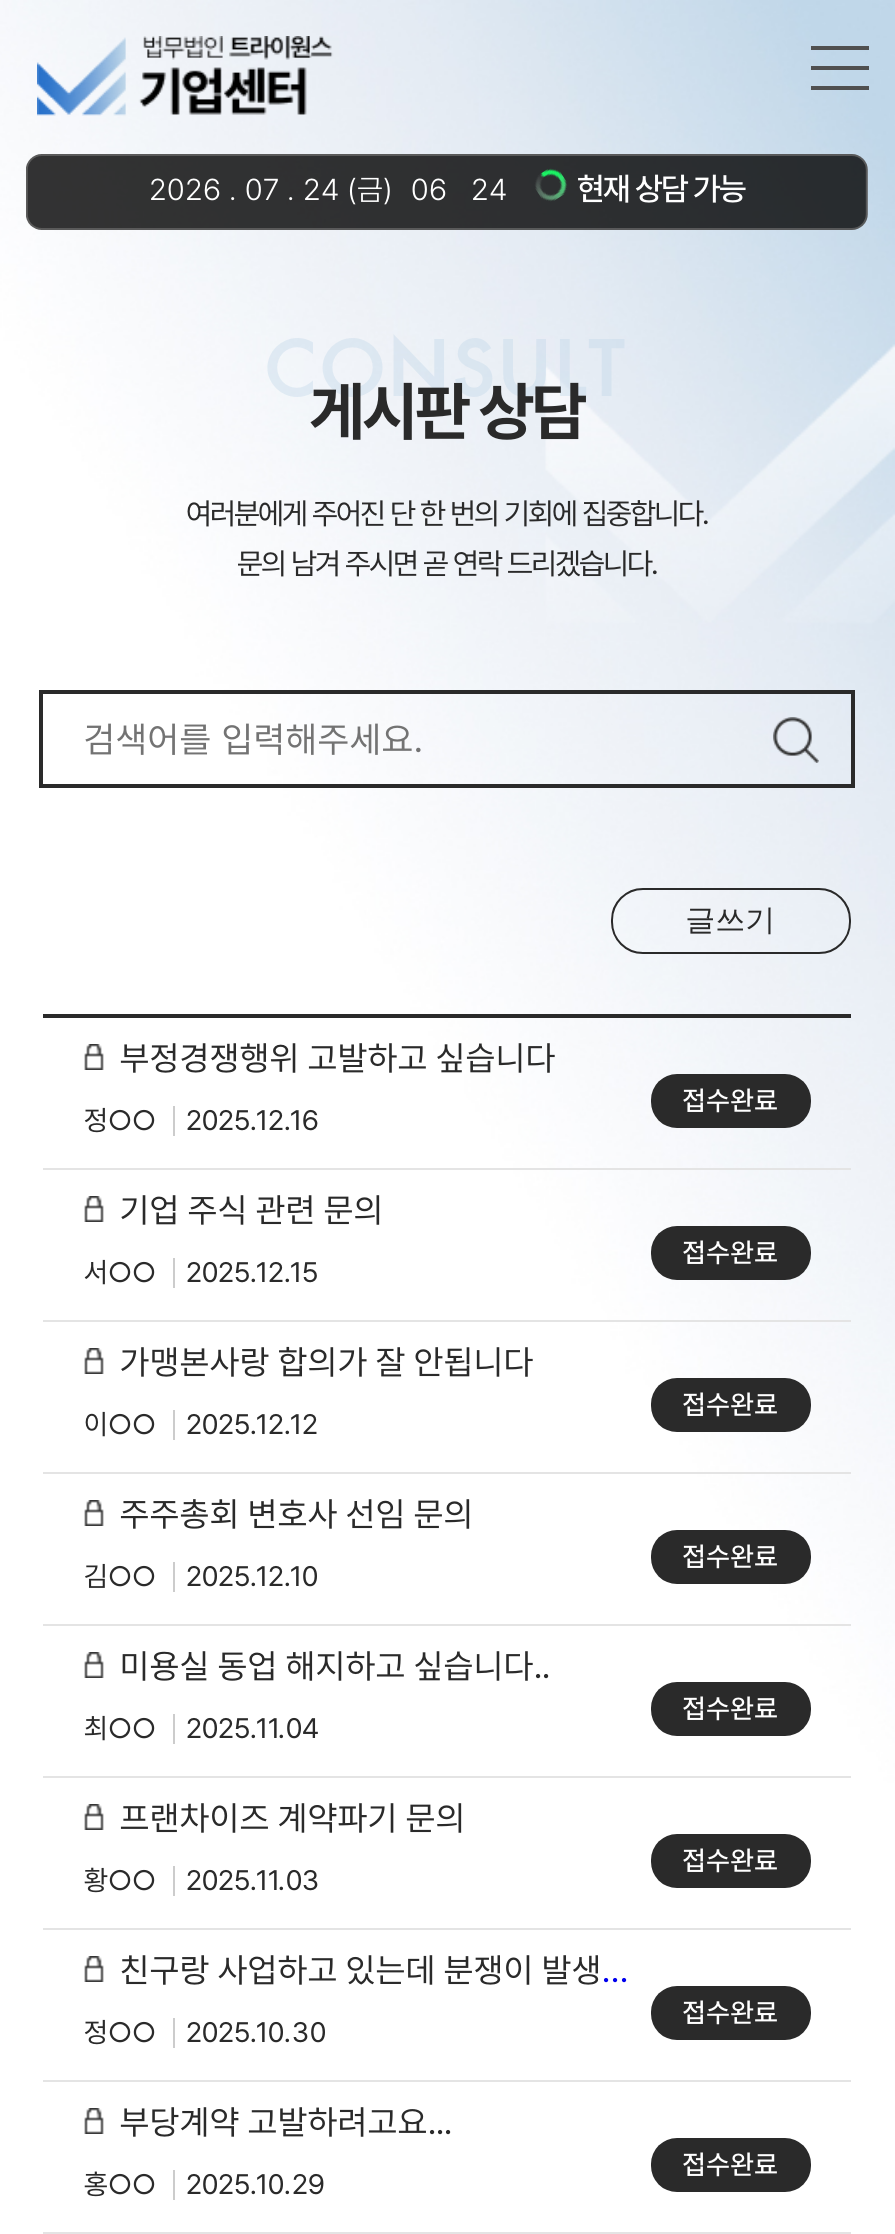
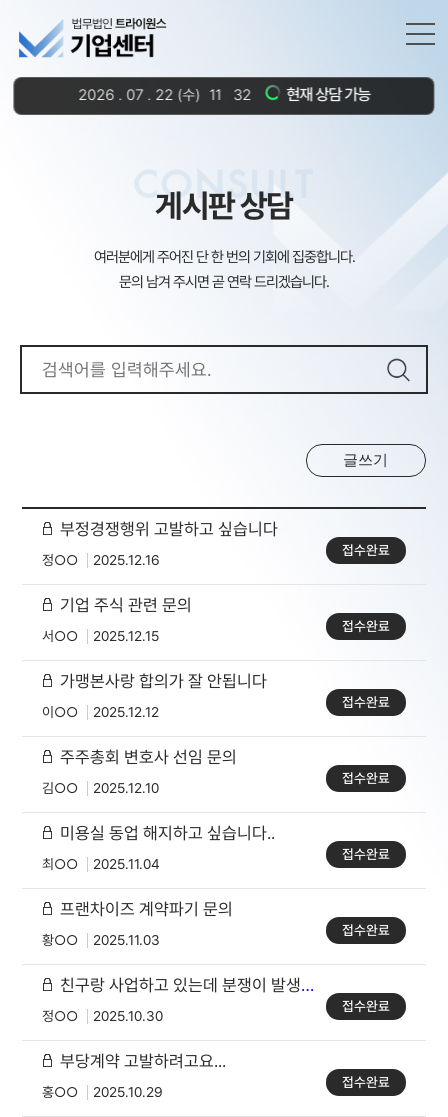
- 2026 . 07 . 24 (금) 06 : 24
+ 2026 . 07 . 22 (수) 11
+ 32
